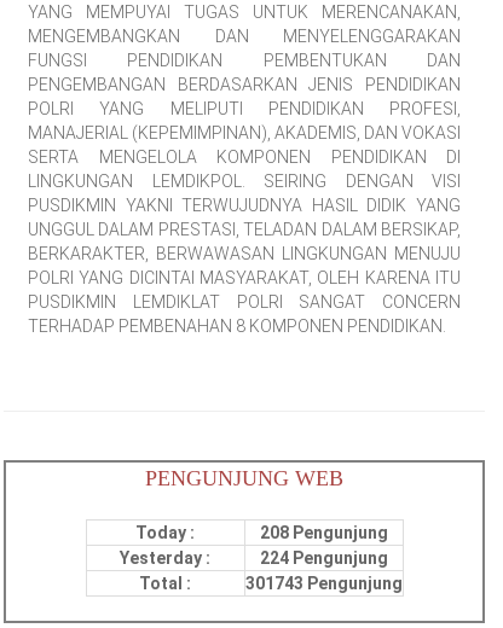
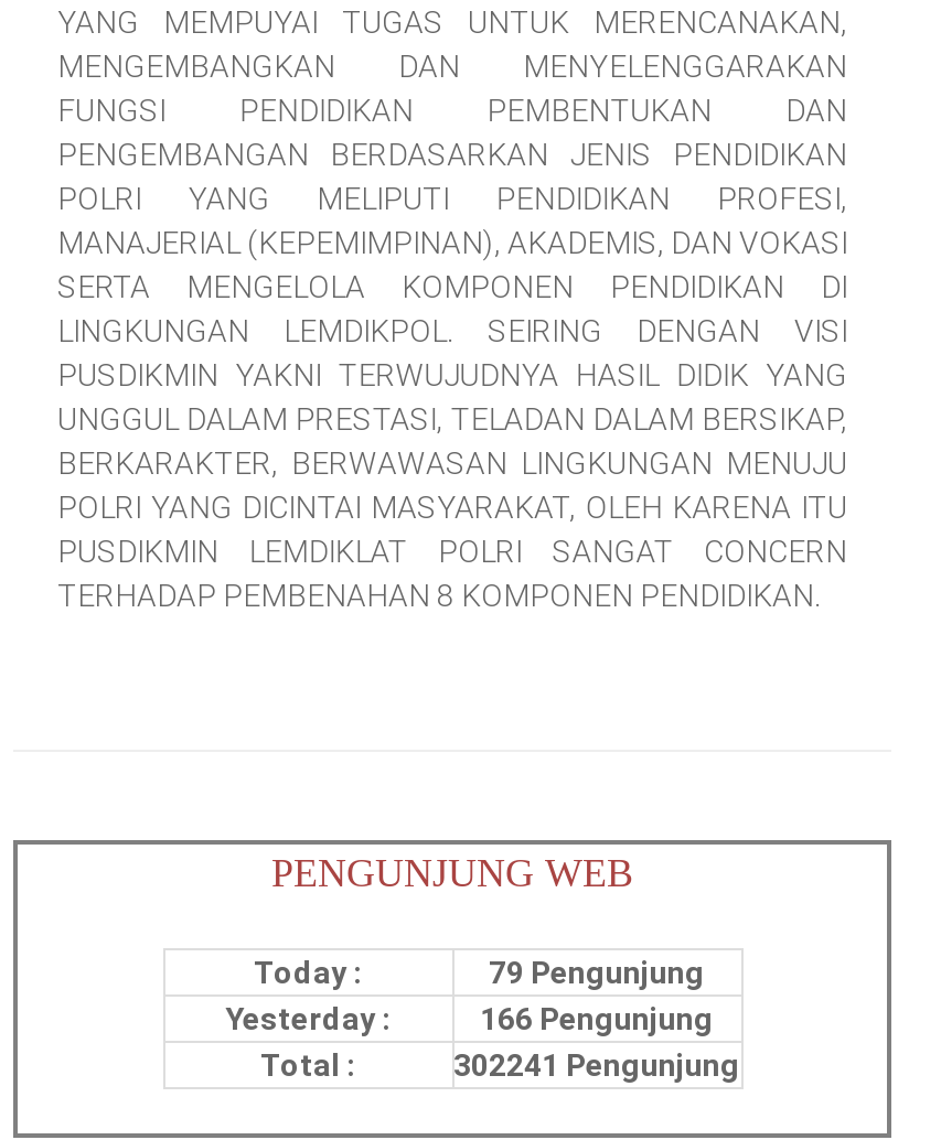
- 208 Pengunjung
+ 79 Pengunjung

- 224 Pengunjung
+ 166 Pengunjung

- 301743 Pengunjung
+ 302241 Pengunjung
